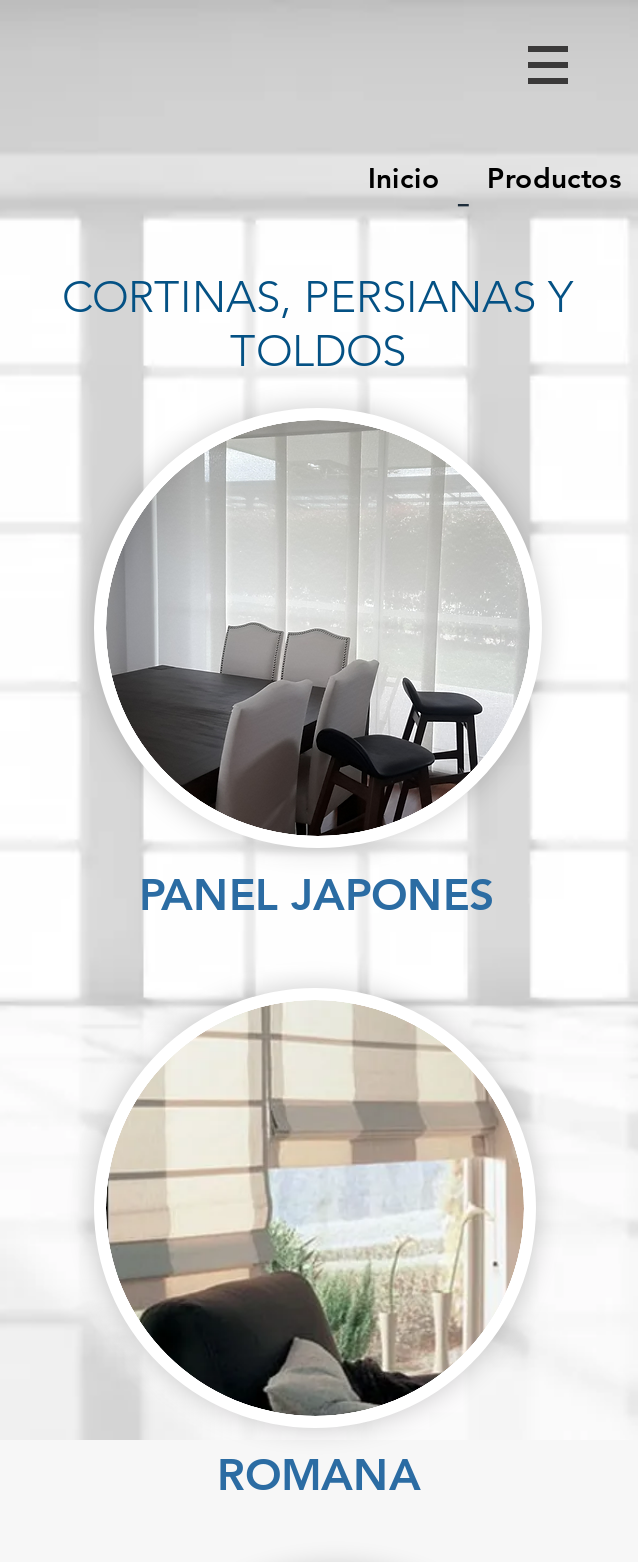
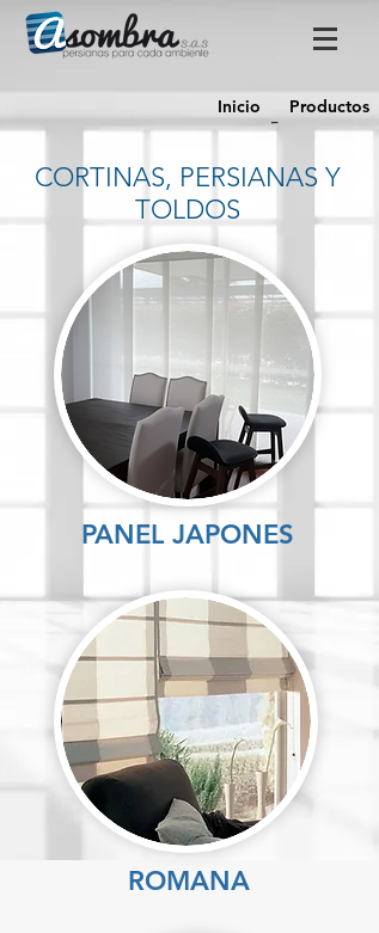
+ [image]
